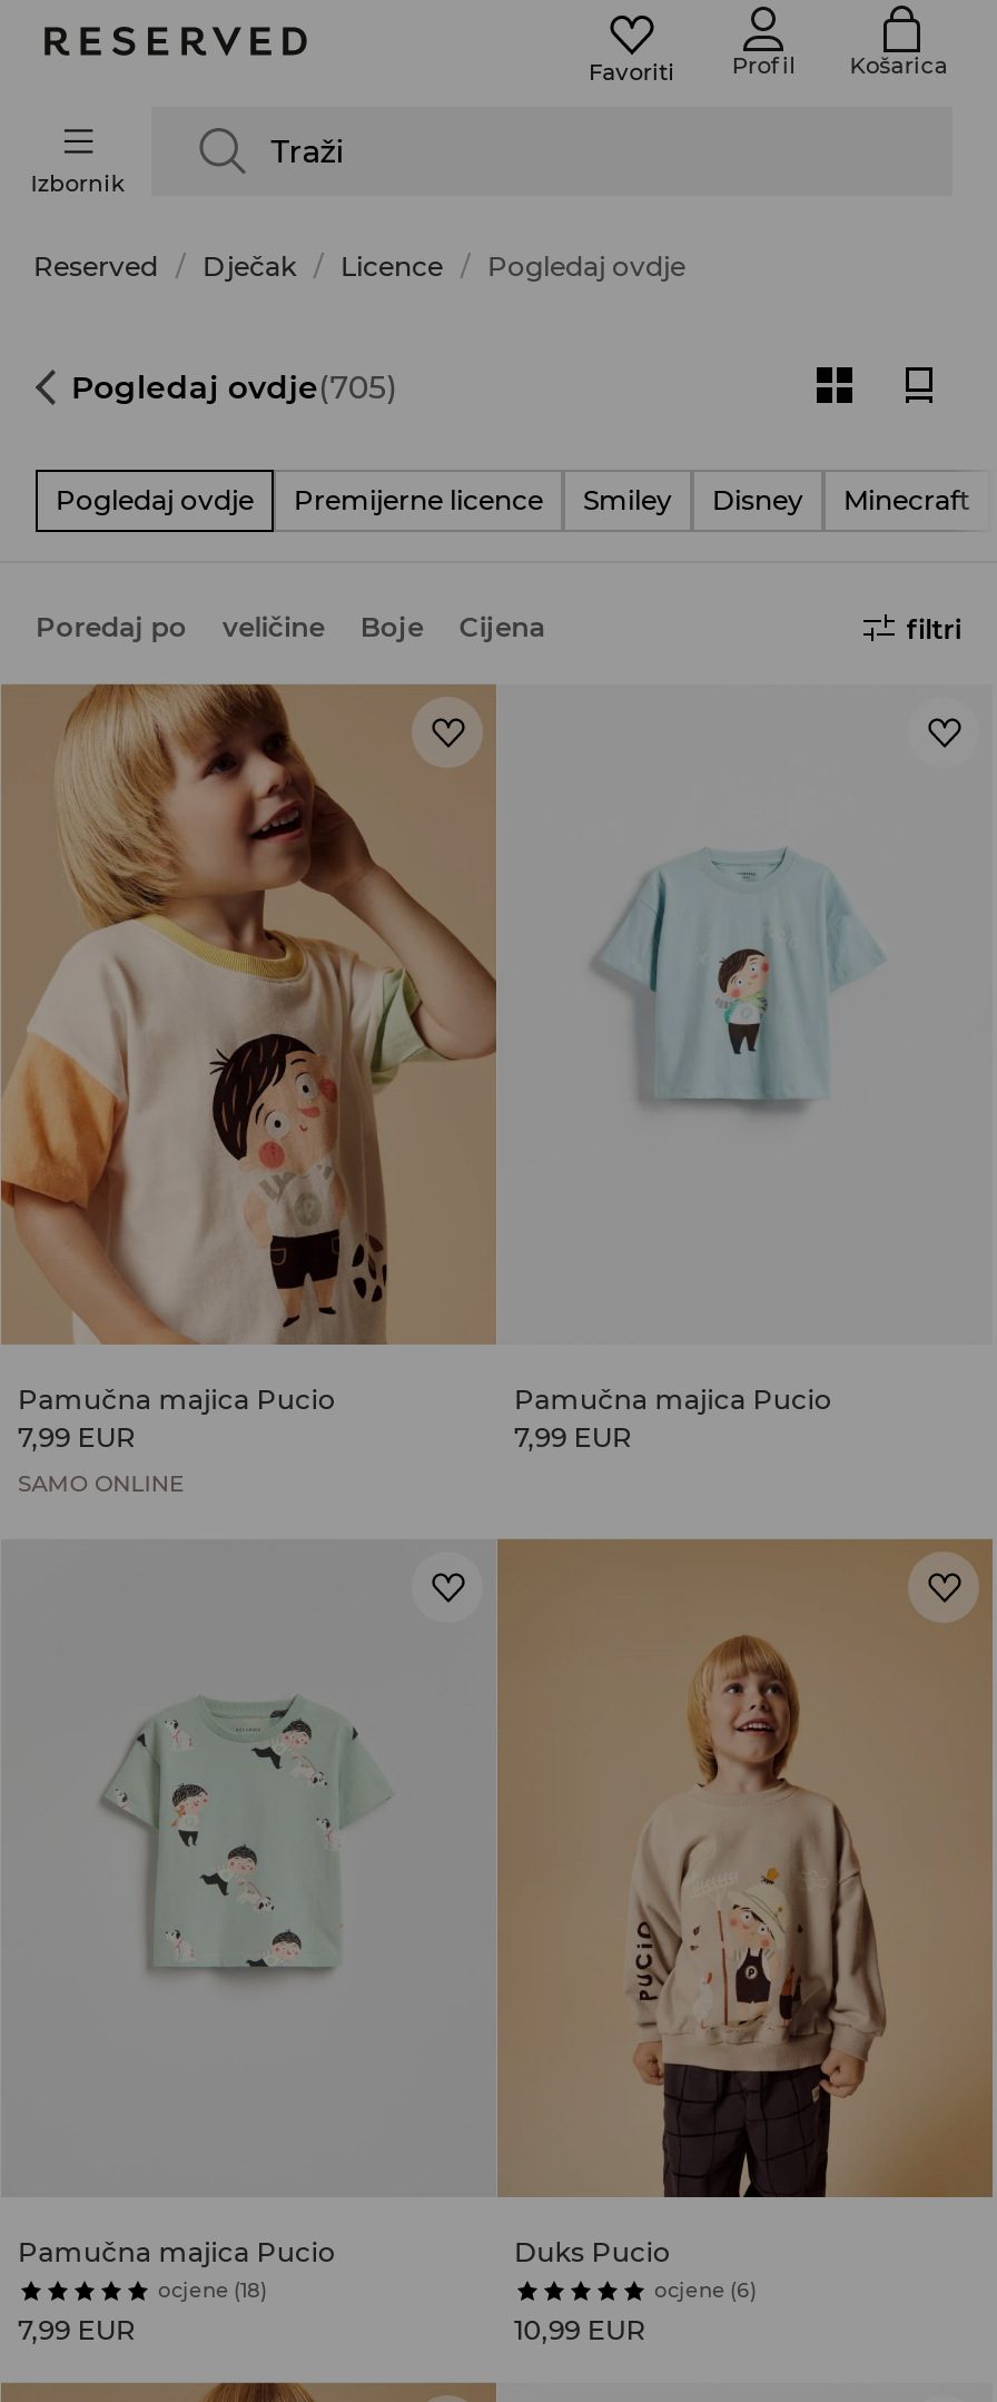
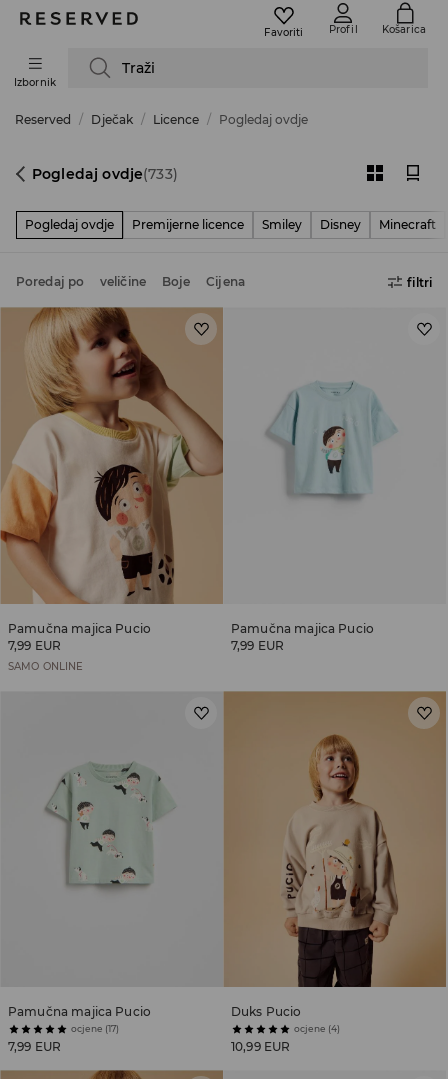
- Pogledaj ovdje(705)
+ Pogledaj ovdje(733)

- ocjene (18)
+ ocjene (17)

- ocjene (6)
+ ocjene (4)
